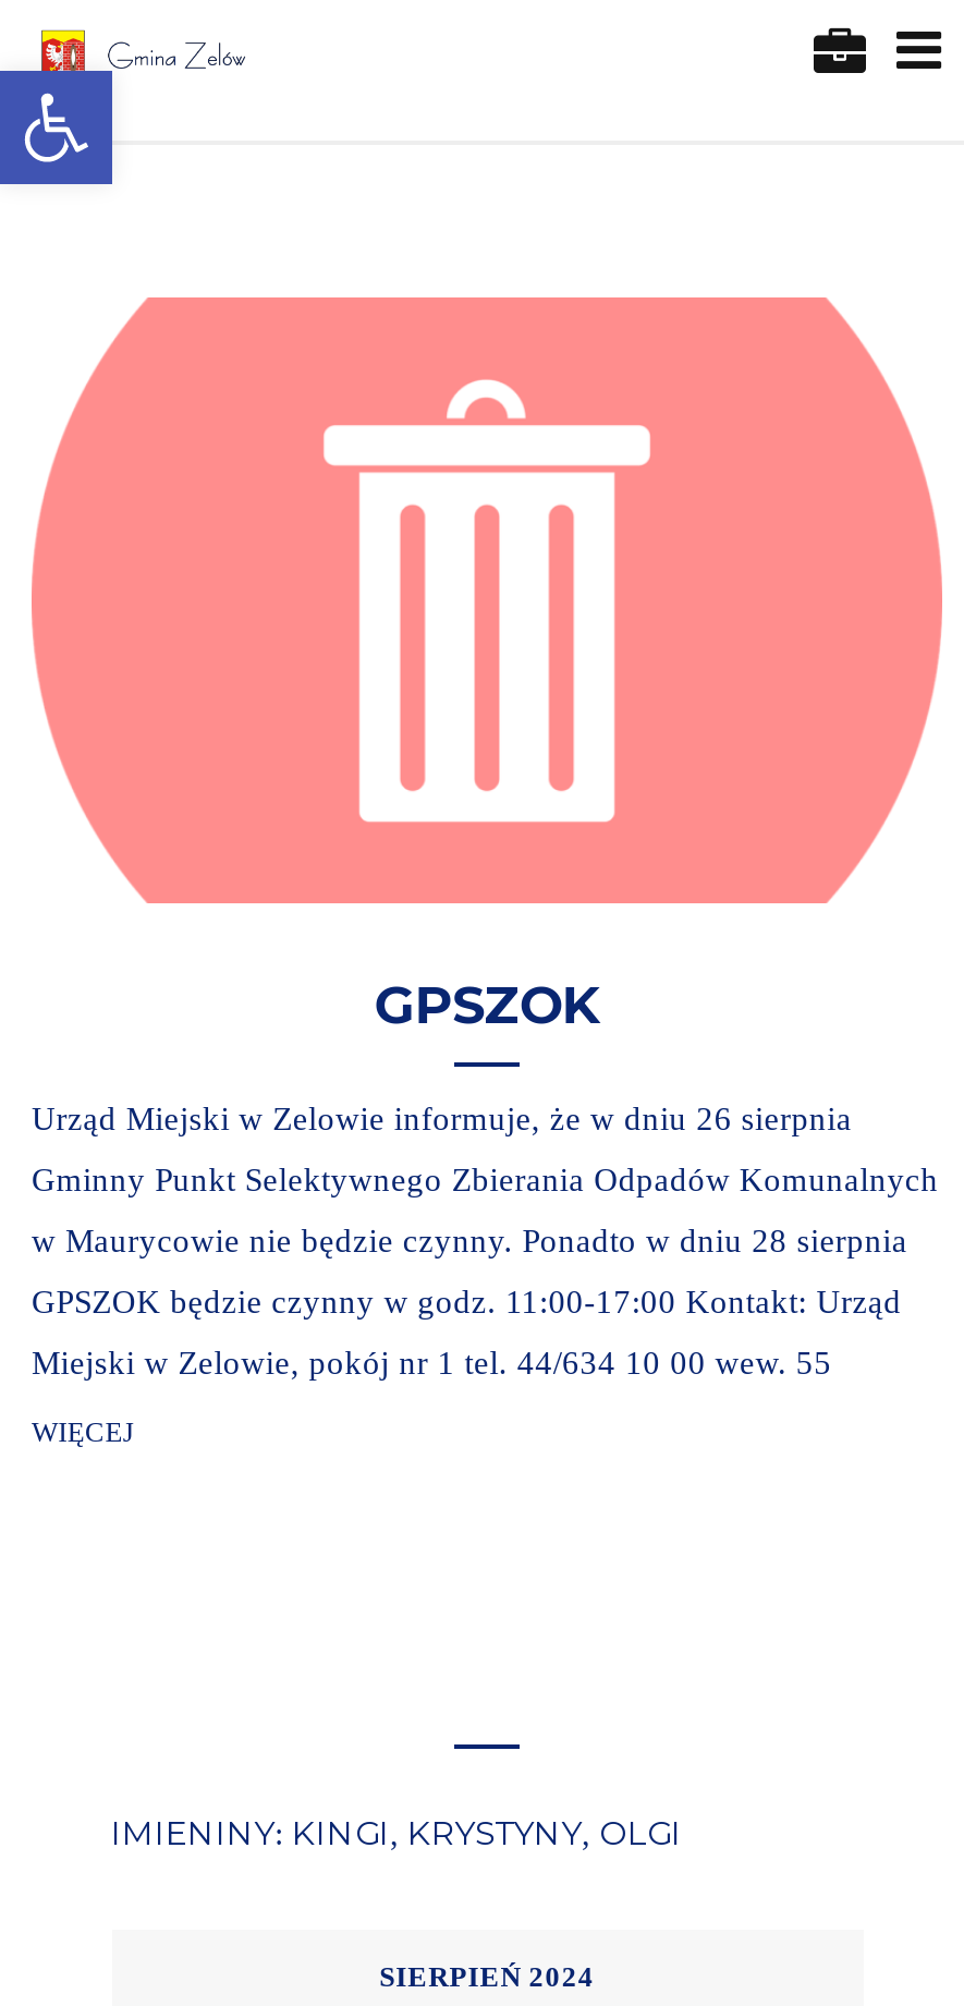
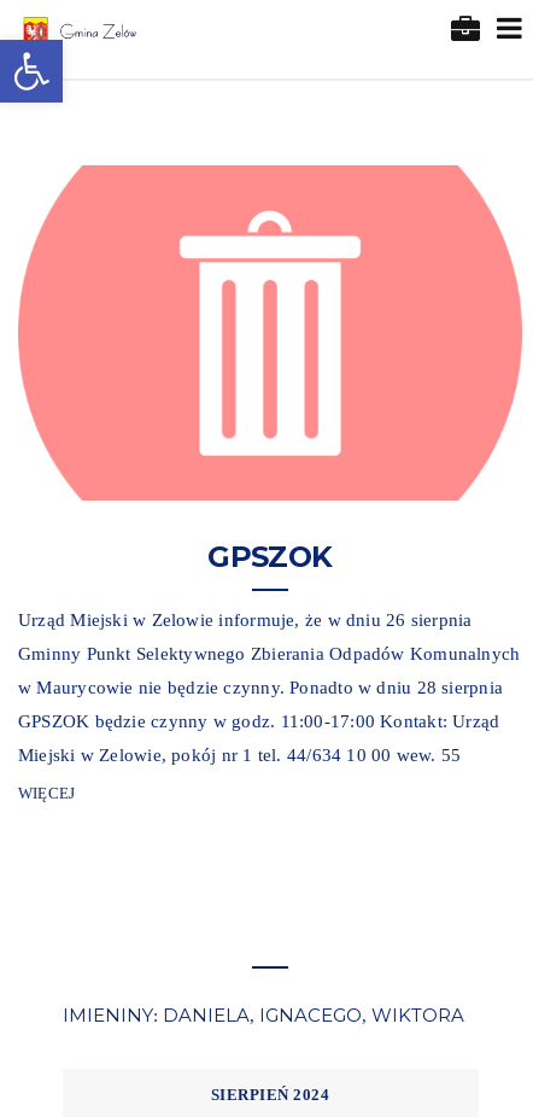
- IMIENINY: KINGI, KRYSTYNY, OLGI
+ IMIENINY: DANIELA, IGNACEGO, WIKTORA
